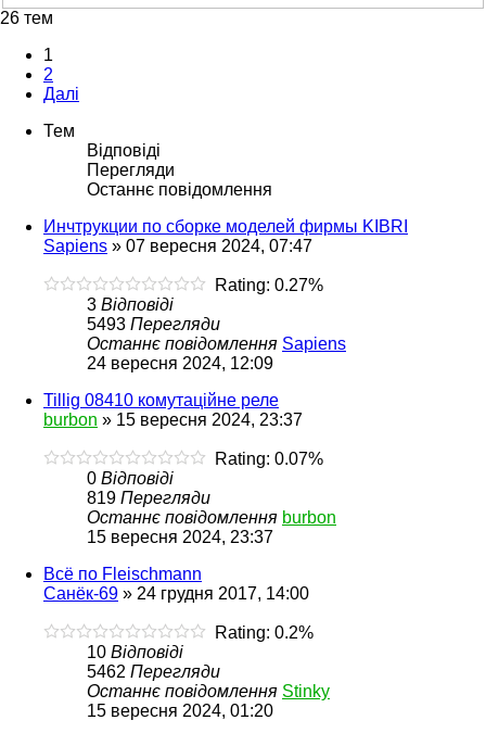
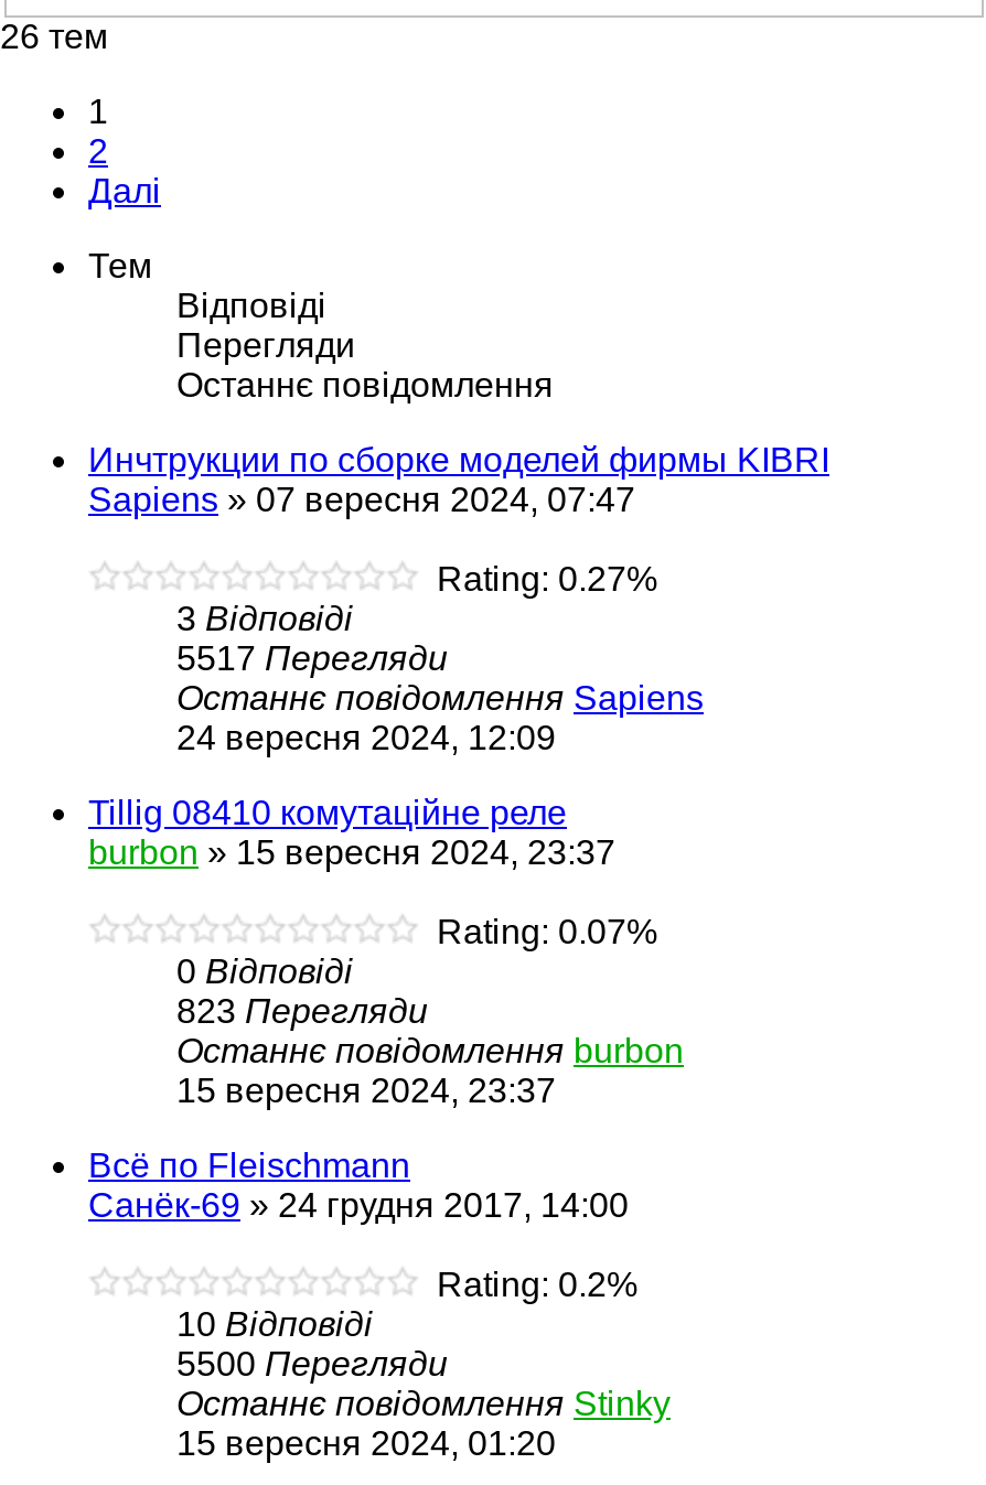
- 5493 Перегляди
+ 5517 Перегляди

- 819 Перегляди
+ 823 Перегляди

- 5462 Перегляди
+ 5500 Перегляди
